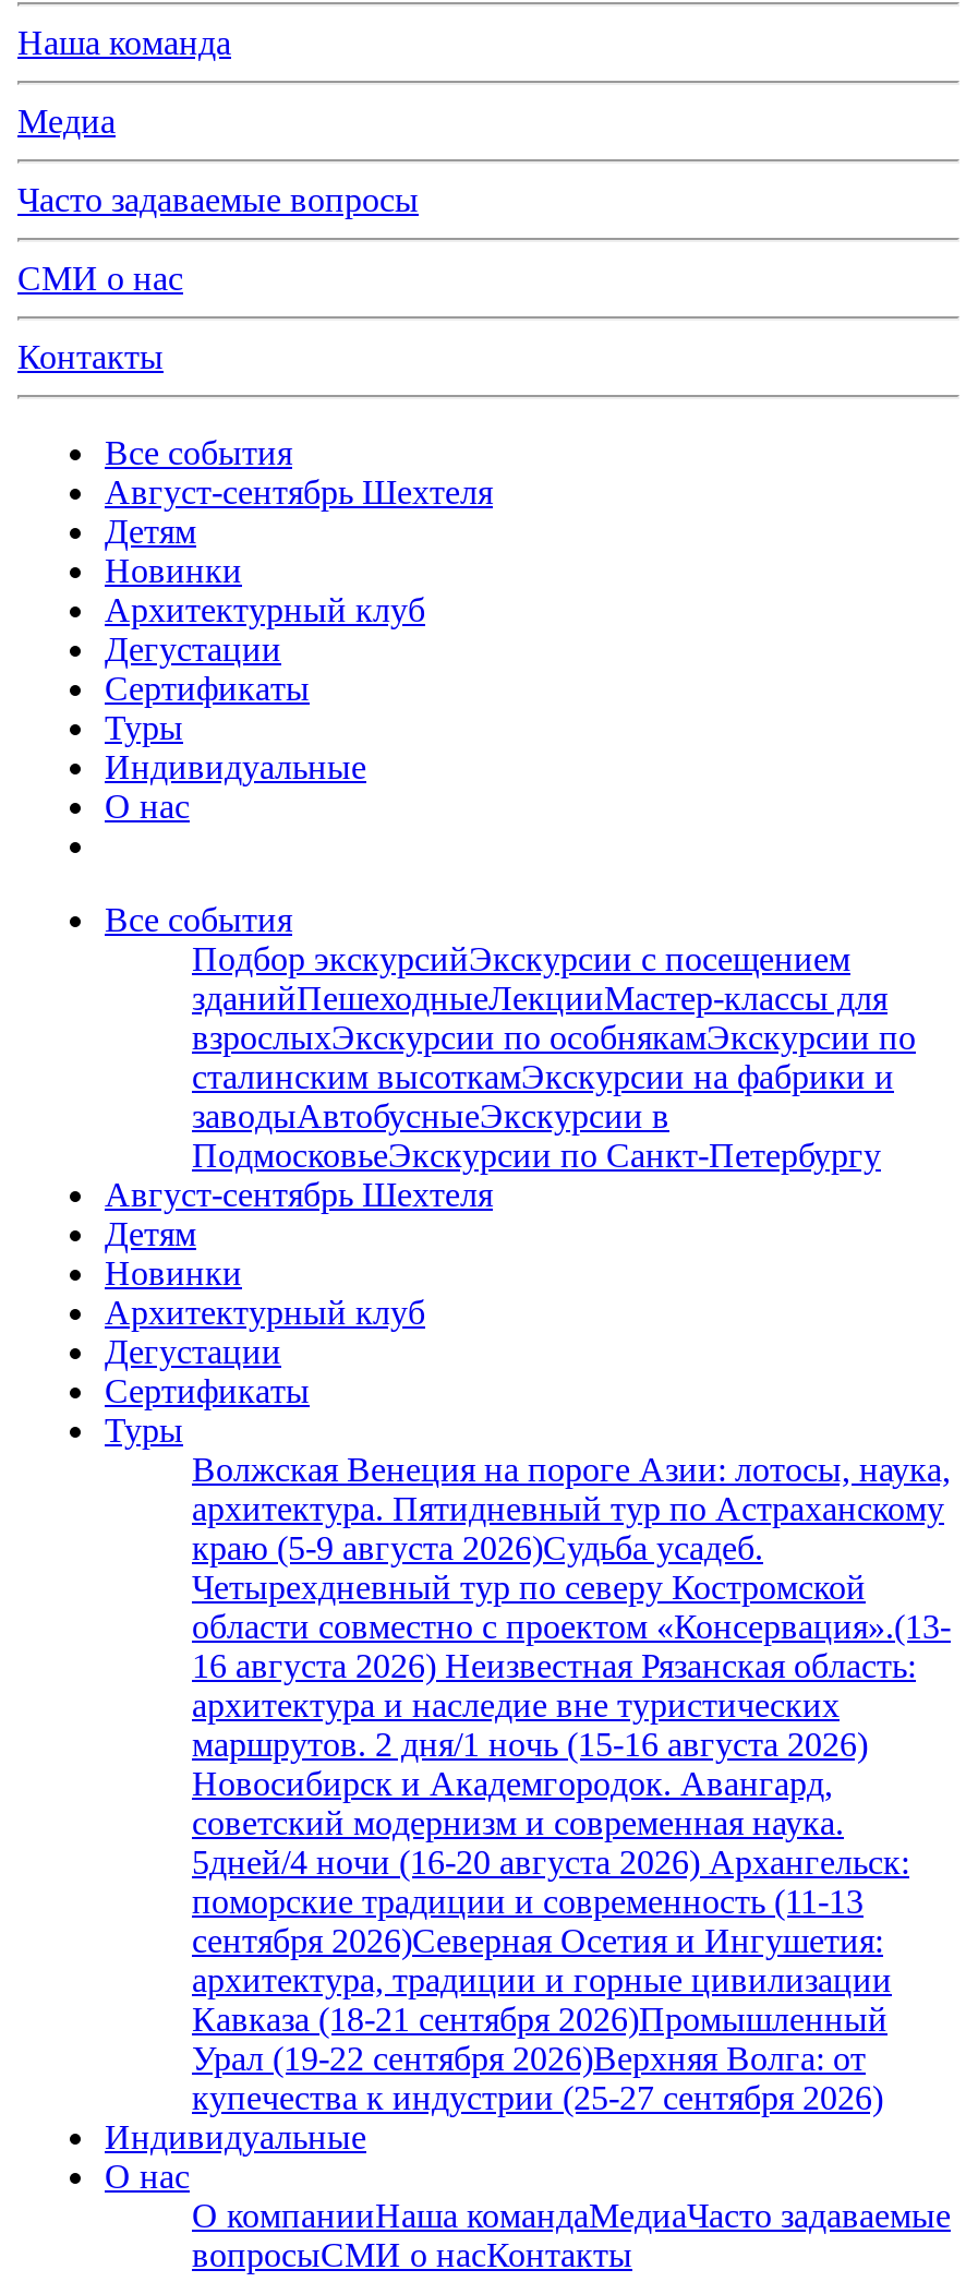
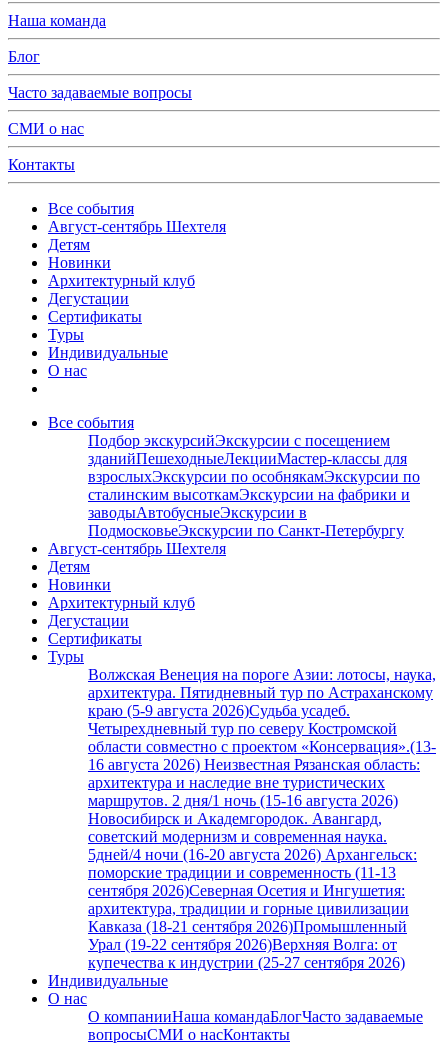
- Медиа
+ Блог

- О компанииНаша командаМедиаЧасто задаваемые
+ О компанииНаша командаБлогЧасто задаваемые
